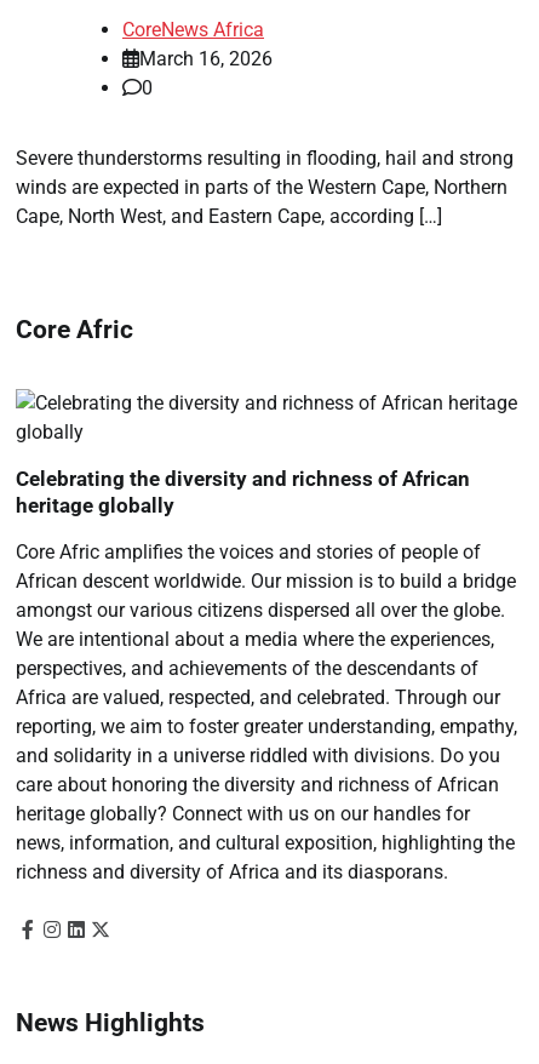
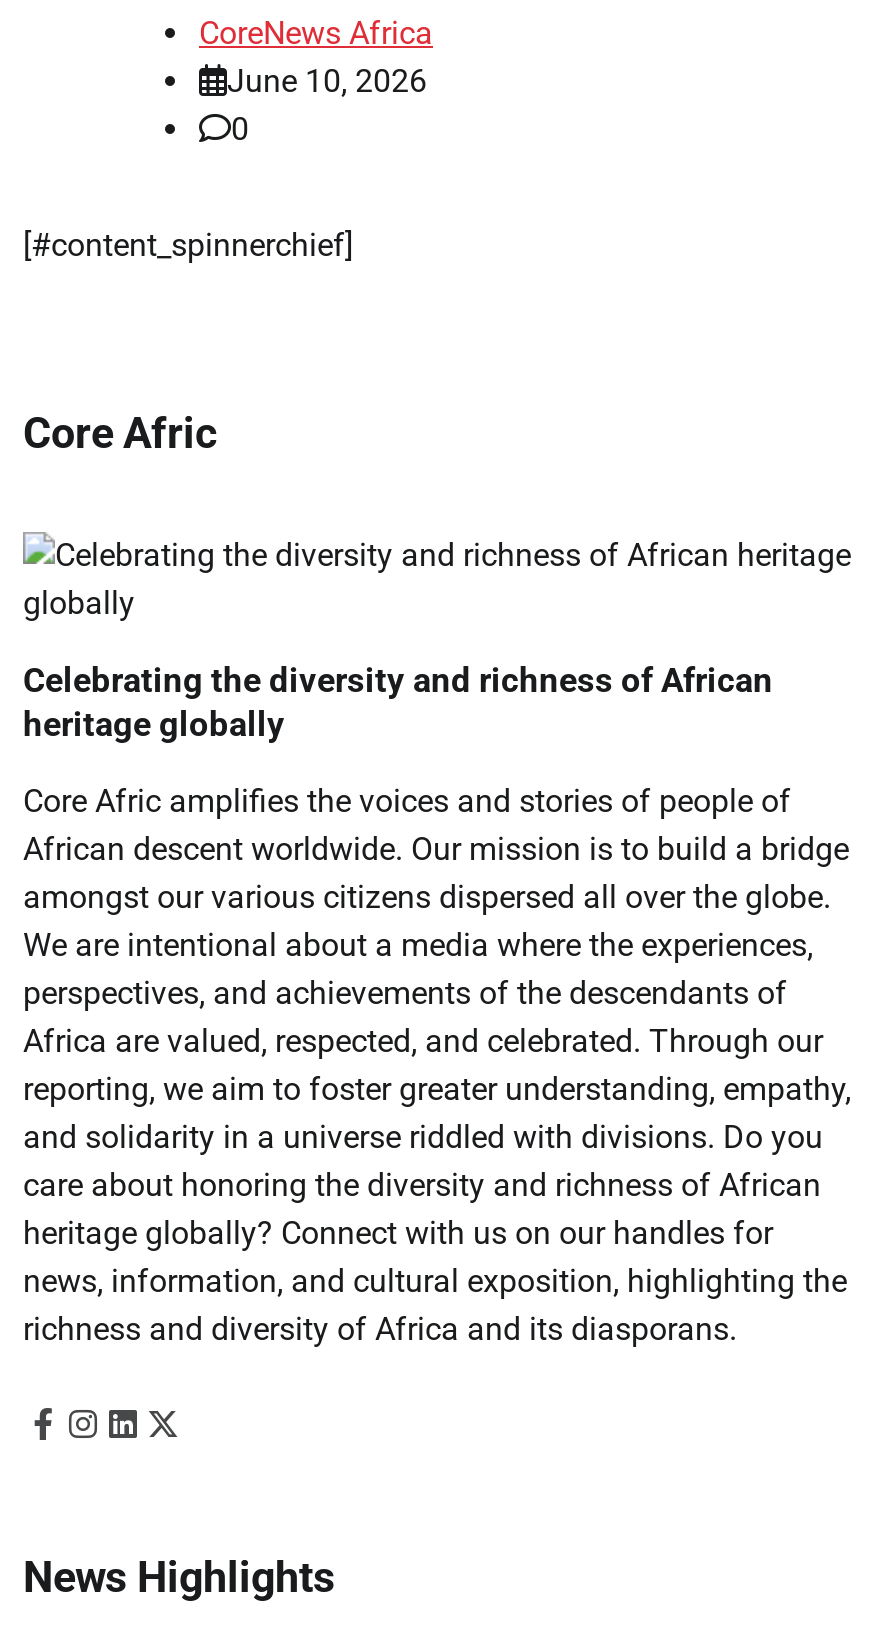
- March 16, 2026
+ June 10, 2026

- Severe thunderstorms resulting in flooding, hail and strong
- winds are expected in parts of the Western Cape, Northern
- Cape, North West, and Eastern Cape, according […]
+ [#content_spinnerchief]
